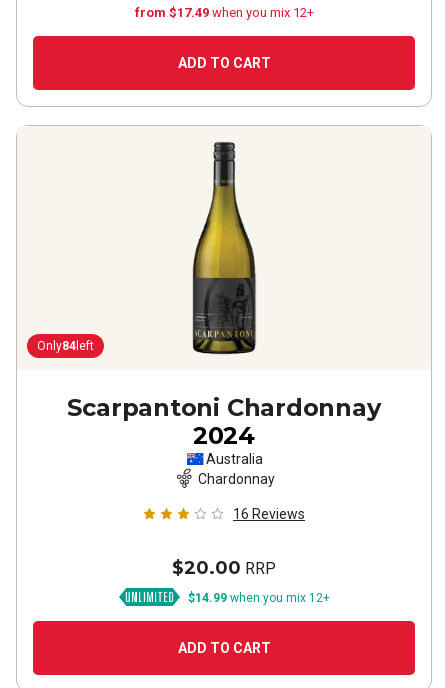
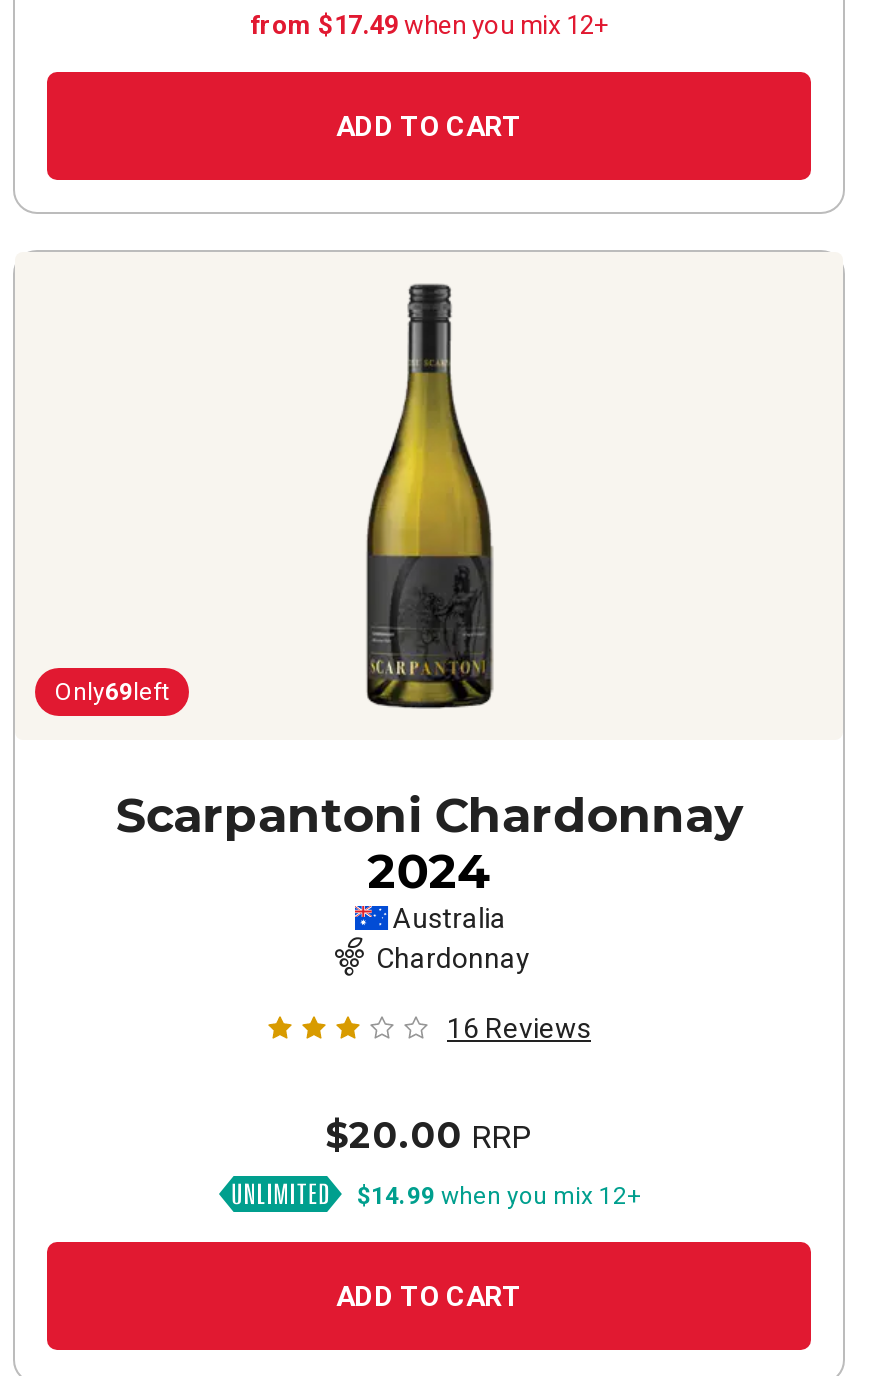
- Only84left
+ Only69left
